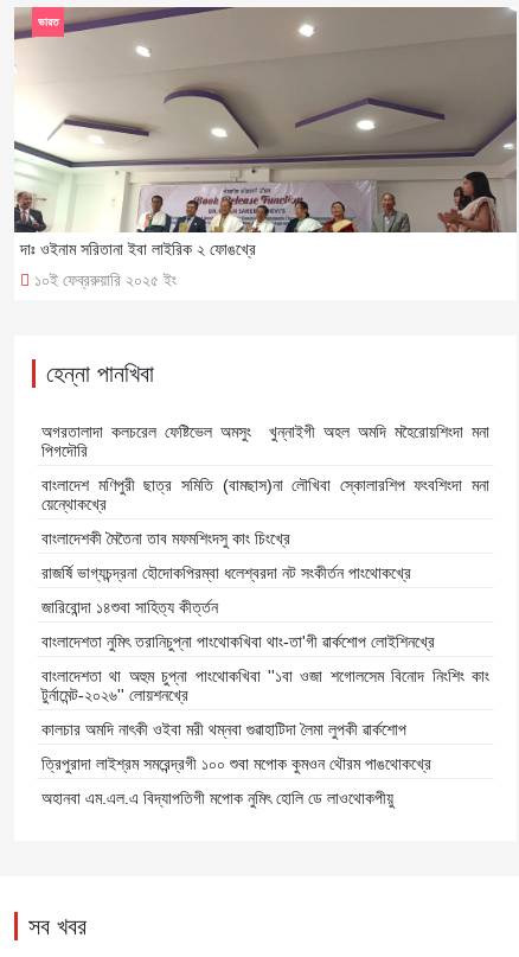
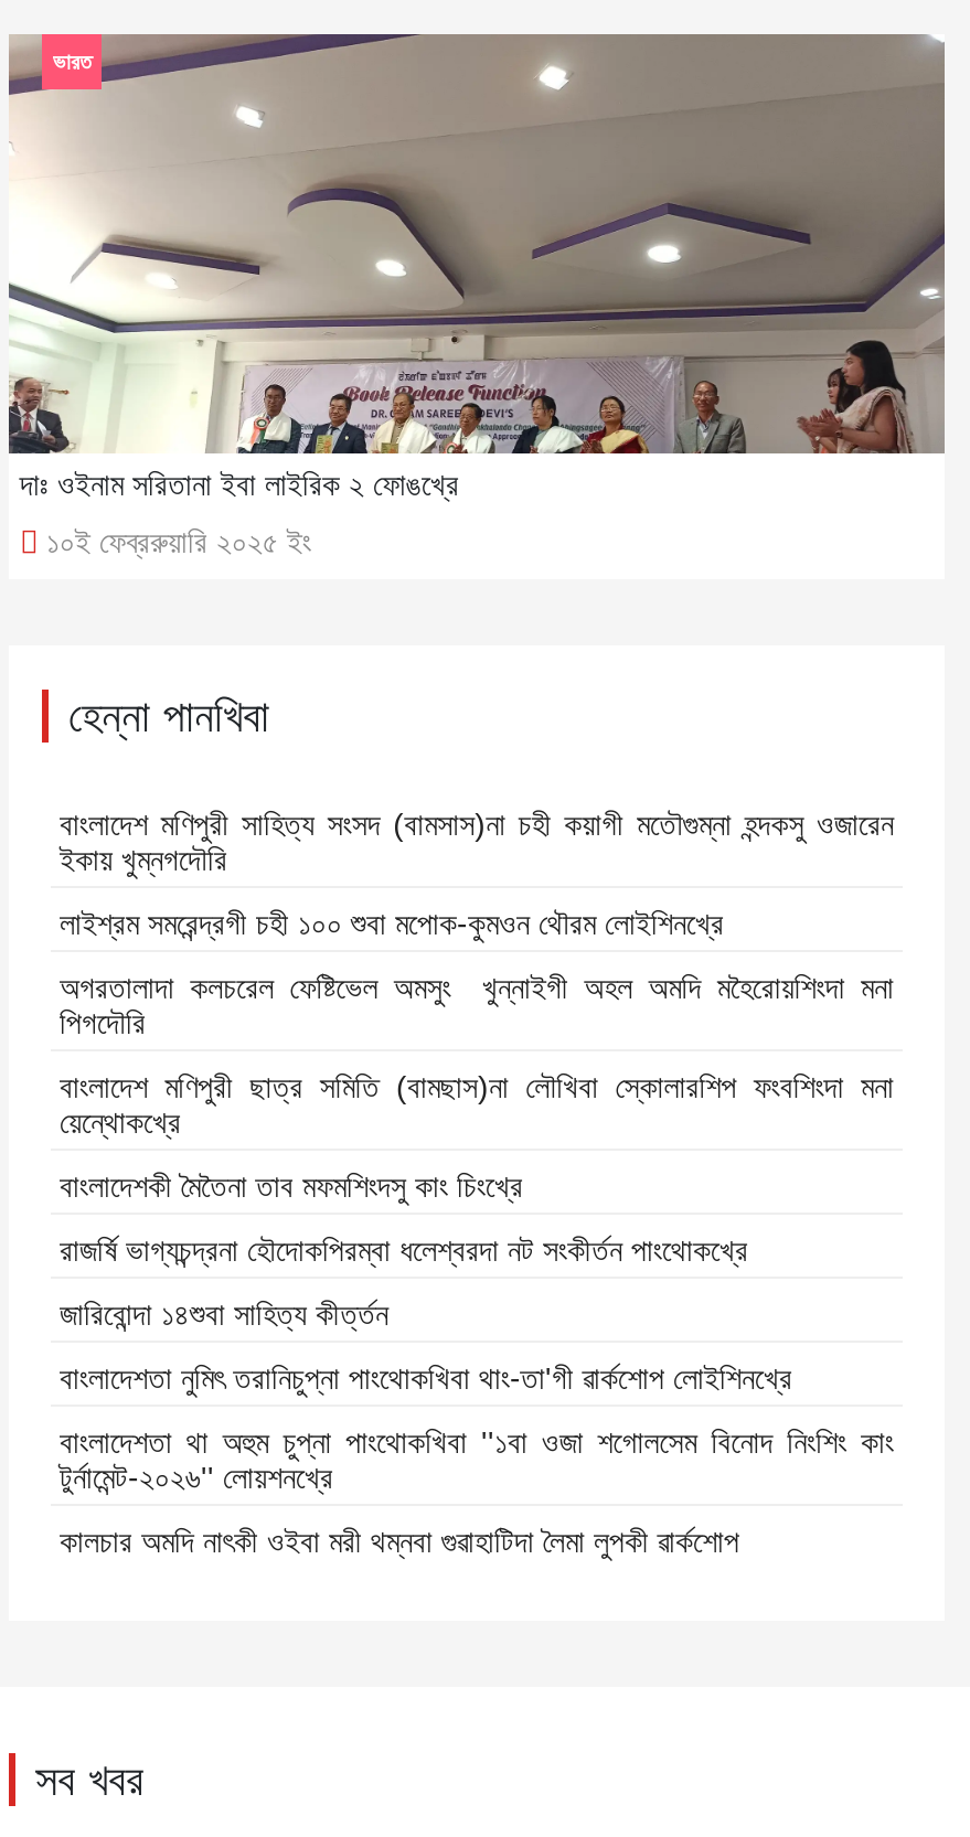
+ বাংলাদেশ মণিপুরী সাহিত্য সংসদ (বামসাস)না চহী কয়াগী মতৌগুম্না হন্দকসু ওজারেন
+ ইকায় খুম্নগদৌরি
+ লাইশ্রম সমরেন্দ্রগী চহী ১০০ শুবা মপোক-কুমওন থৌরম লোইশিনখ্রে

moved down: অগরতালাদা কলচরেল ফেষ্টিভেল অমসুং খুন্নাইগী অহল অমদি মহৈরোয়শিংদা মনা | পিগদৌরি | বাংলাদেশ মণিপুরী ছাত্র সমিতি (বামছাস)না লৌখিবা স্কোলারশিপ ফংবশিংদা মনা | ... | টুর্নামেন্ট-২০২৬'' লোয়শনখ্রে | কালচার অমদি নাৎকী ওইবা মরী থম্নবা গুৱাহাটিদা লৈমা লুপকী ৱার্কশোপ

- ত্রিপুরাদা লাইশ্রম সমরেন্দ্রগী ১০০ শুবা মপোক কুমওন থৌরম পাঙথোকখ্রে
- অহানবা এম.এল.এ বিদ্যাপতিগী মপোক নুমিৎ হোলি ডে লাওথোকপীয়ু
